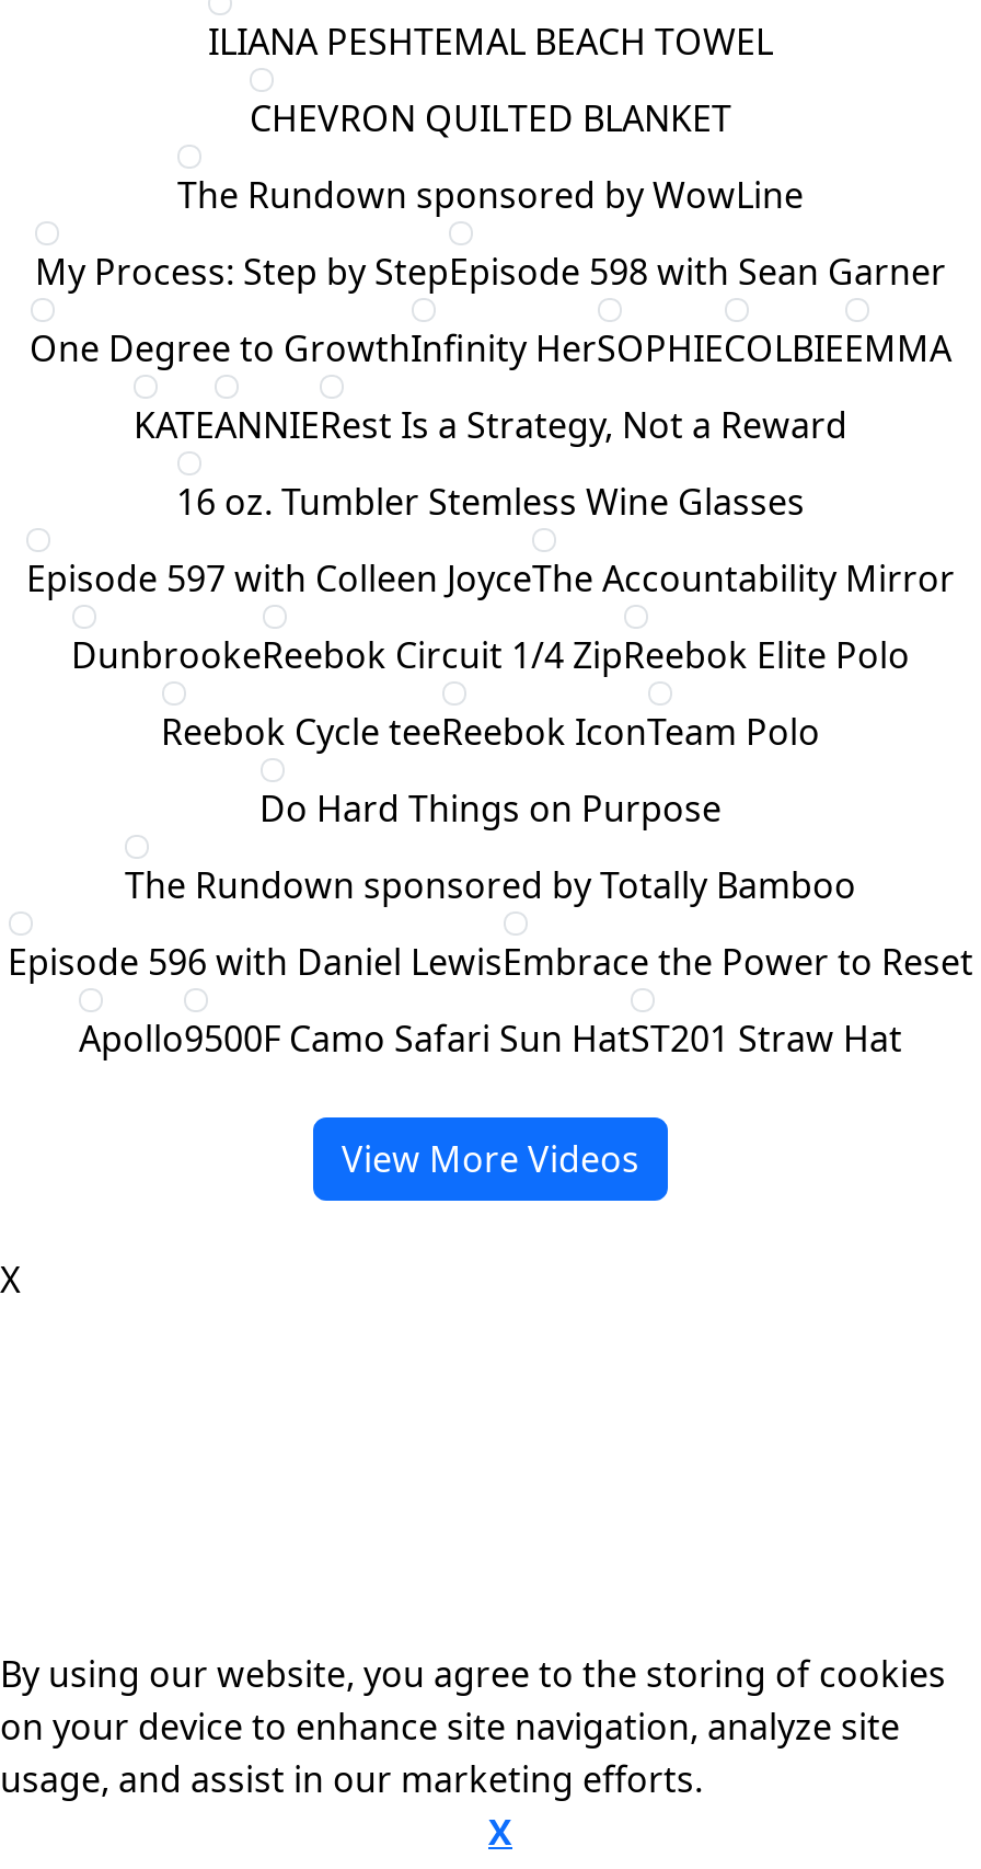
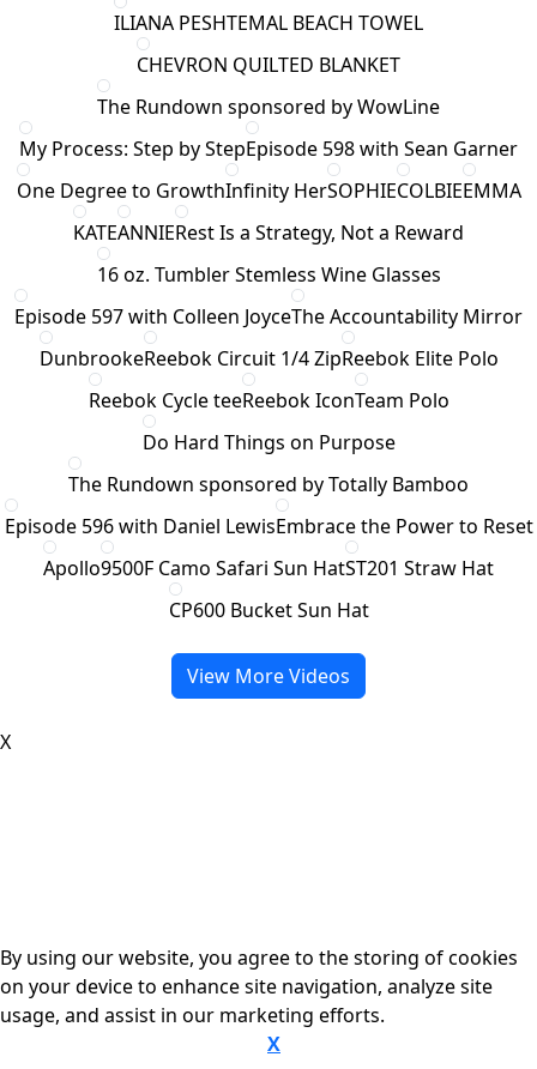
+ CP600 Bucket Sun Hat
